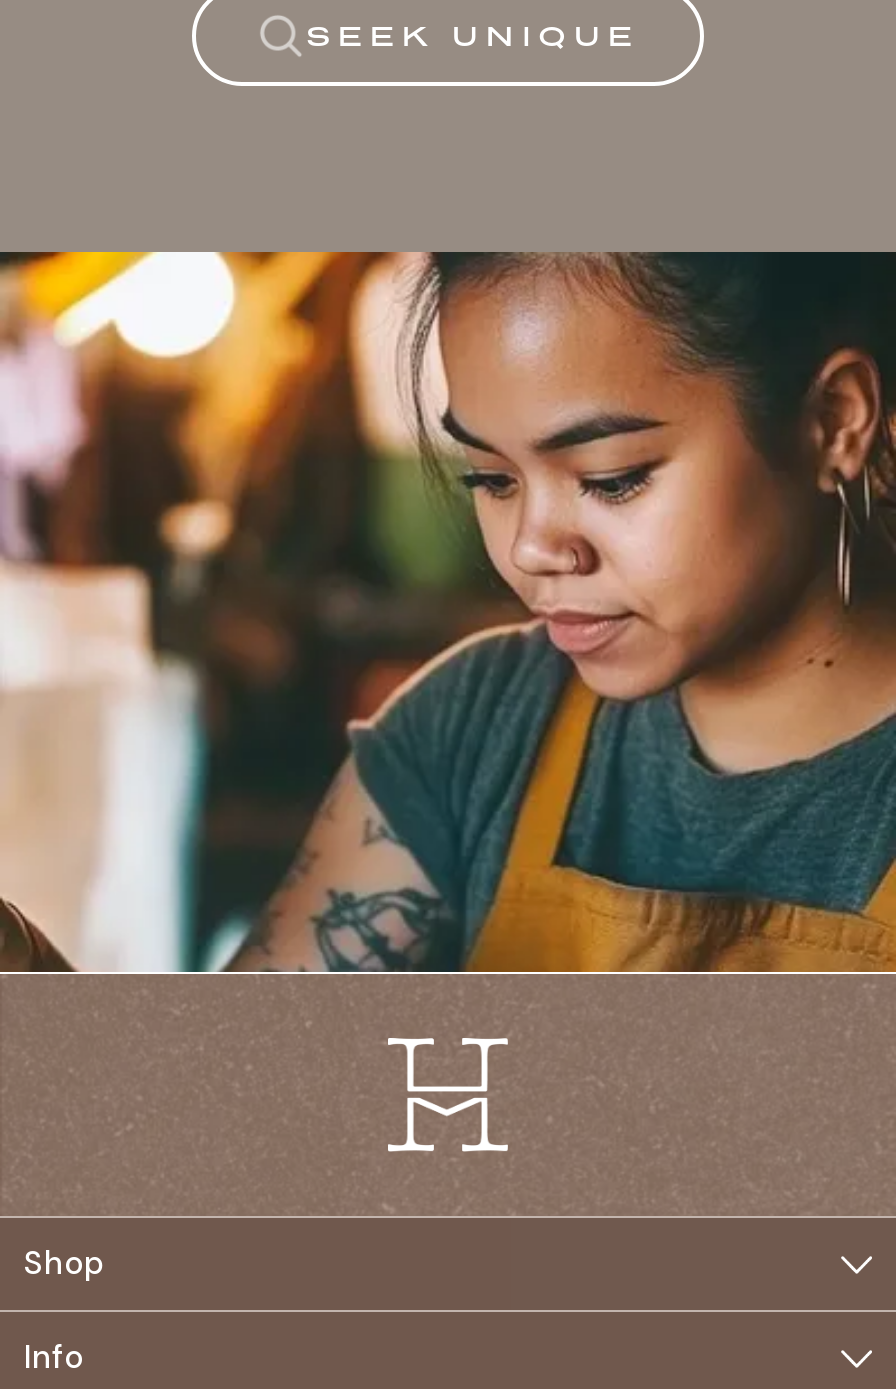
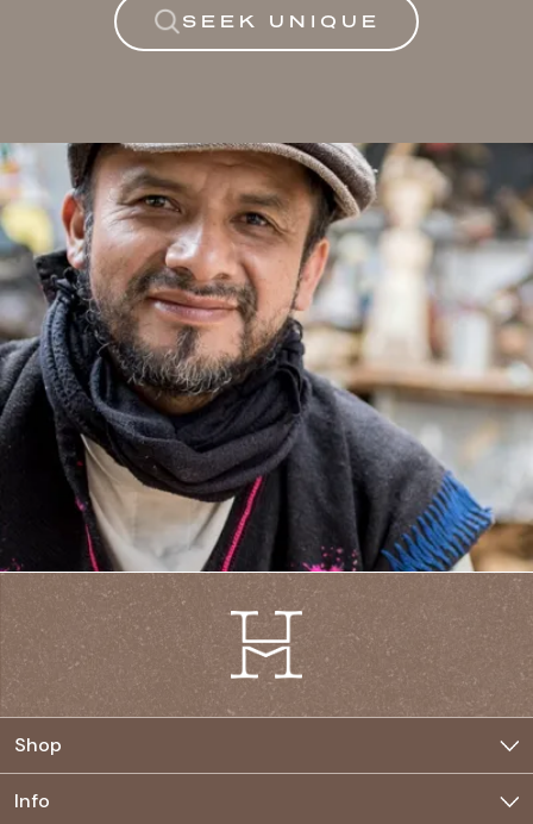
- [image]
+ [image]
